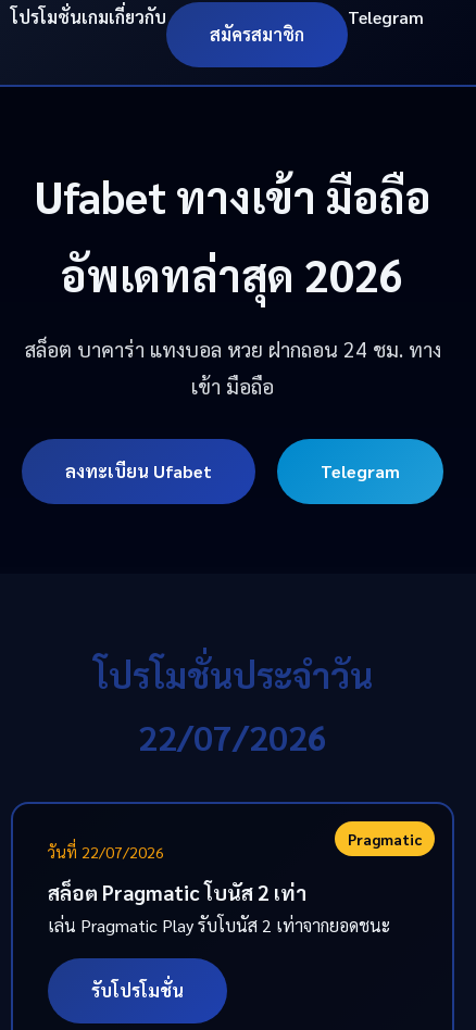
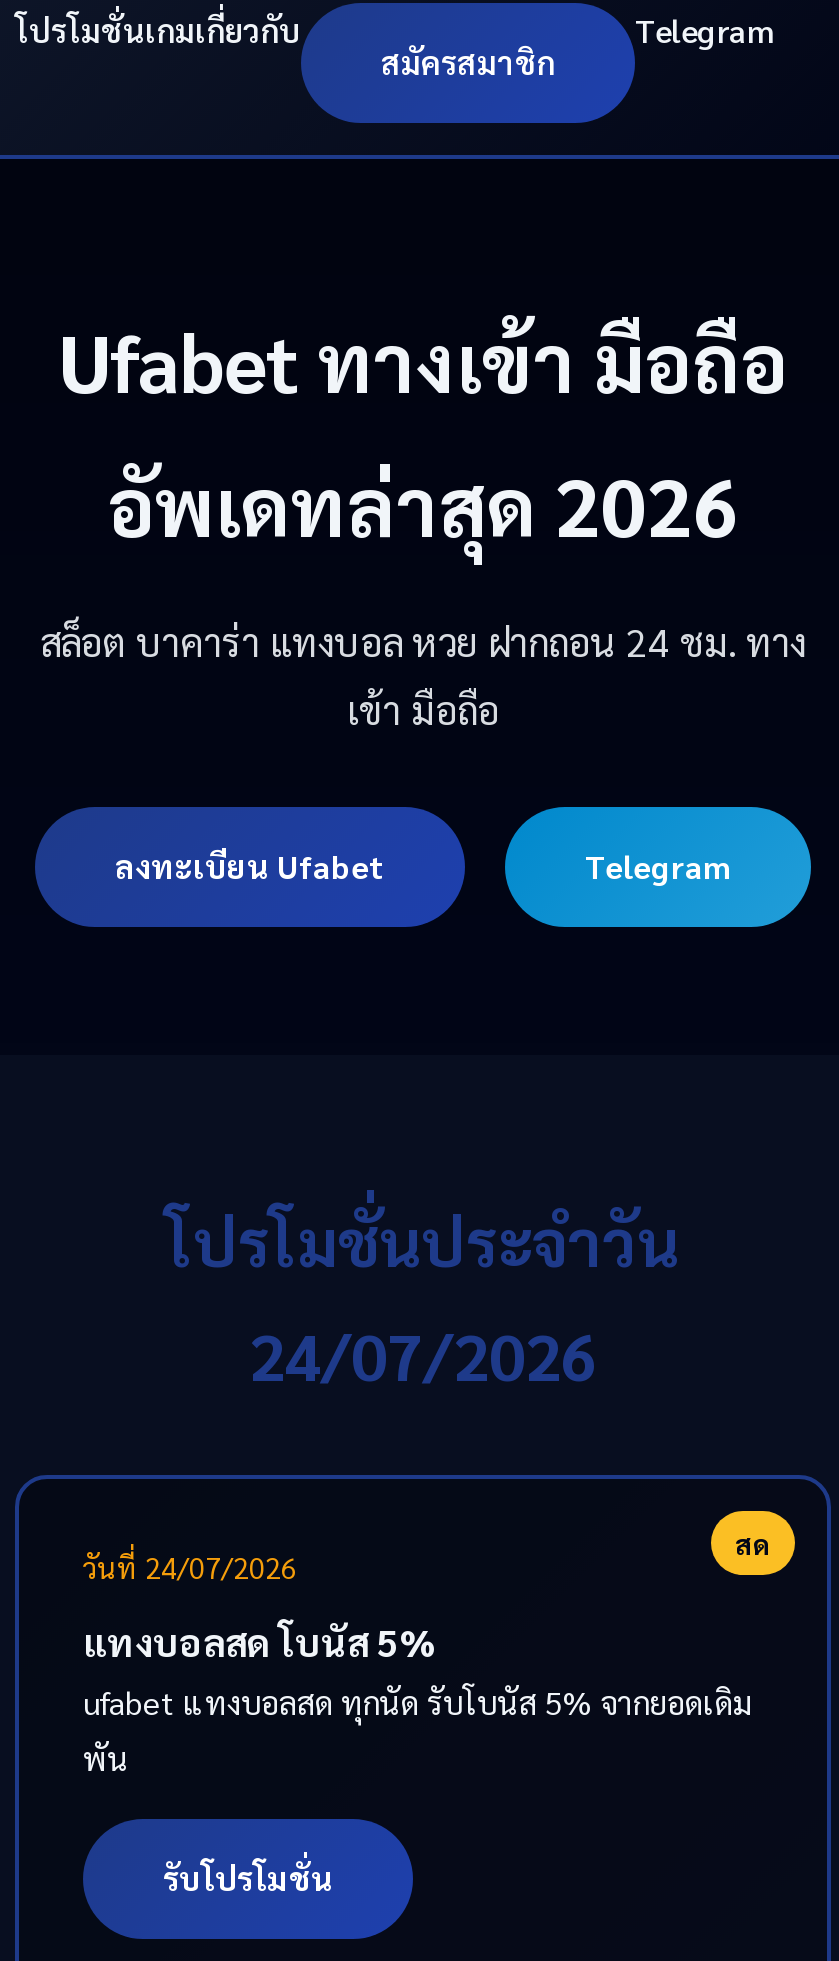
- 22/07/2026
+ 24/07/2026

- Pragmatic
- วันที่ 22/07/2026
+ สด
+ วันที่ 24/07/2026

- สล็อต Pragmatic โบนัส 2 เท่า
- เล่น Pragmatic Play รับโบนัส 2 เท่าจากยอดชนะ
+ แทงบอลสด โบนัส 5%
+ ufabet แทงบอลสด ทุกนัด รับโบนัส 5% จากยอดเดิม
+ พัน
